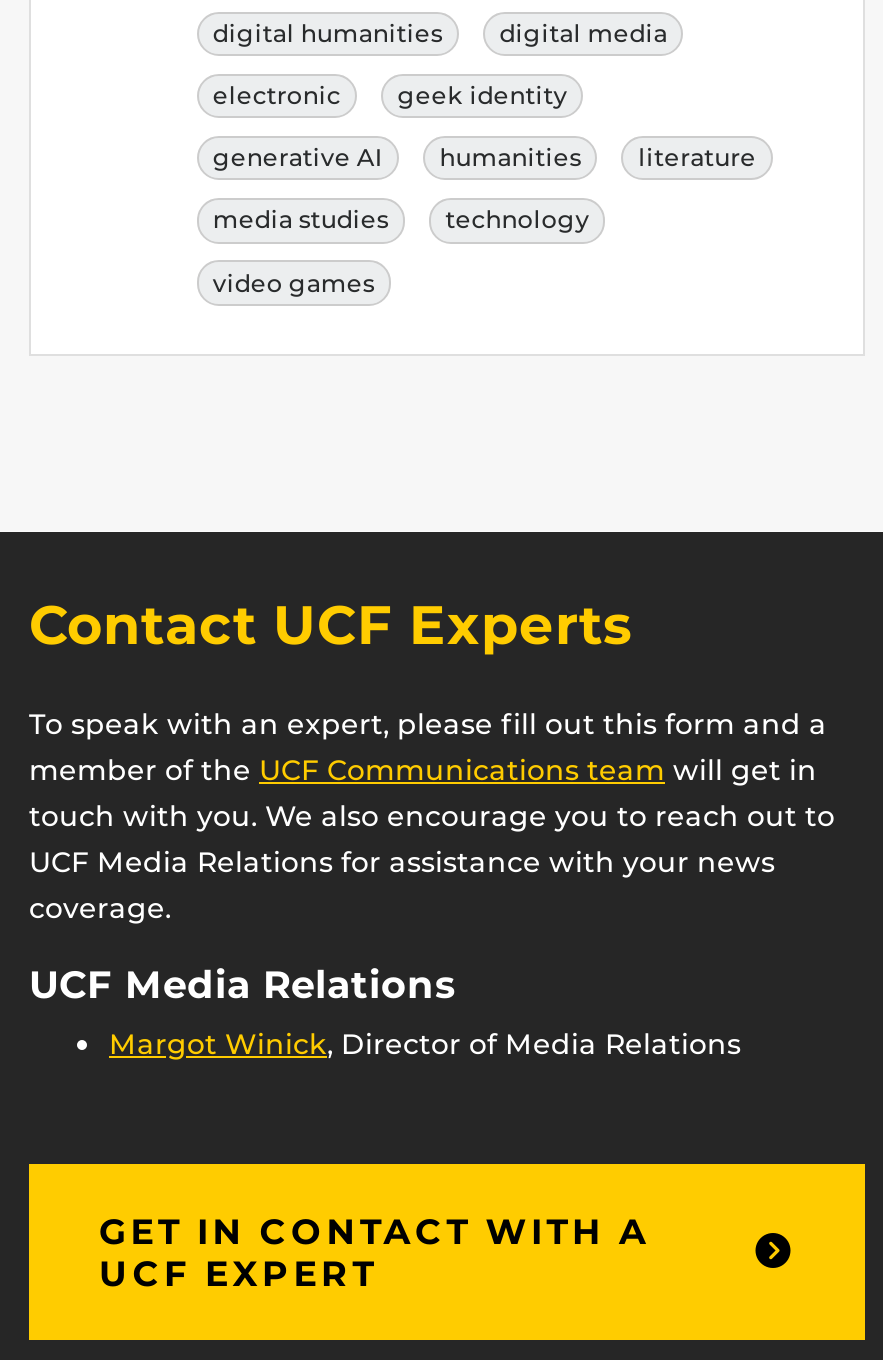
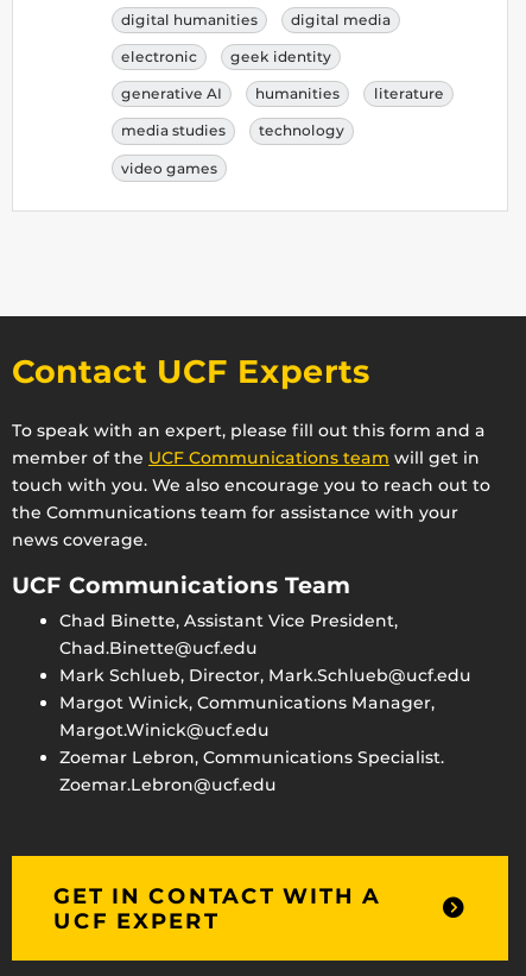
- UCF Media Relations for assistance with your news
- coverage.
+ the Communications team for assistance with your
+ news coverage.

- UCF Media Relations
- Margot Winick, Director of Media Relations
+ UCF Communications Team
+ Chad Binette, Assistant Vice President,
+ Chad.Binette@ucf.edu
+ Mark Schlueb, Director, Mark.Schlueb@ucf.edu
+ Margot Winick, Communications Manager,
+ Margot.Winick@ucf.edu
+ Zoemar Lebron, Communications Specialist.
+ Zoemar.Lebron@ucf.edu
